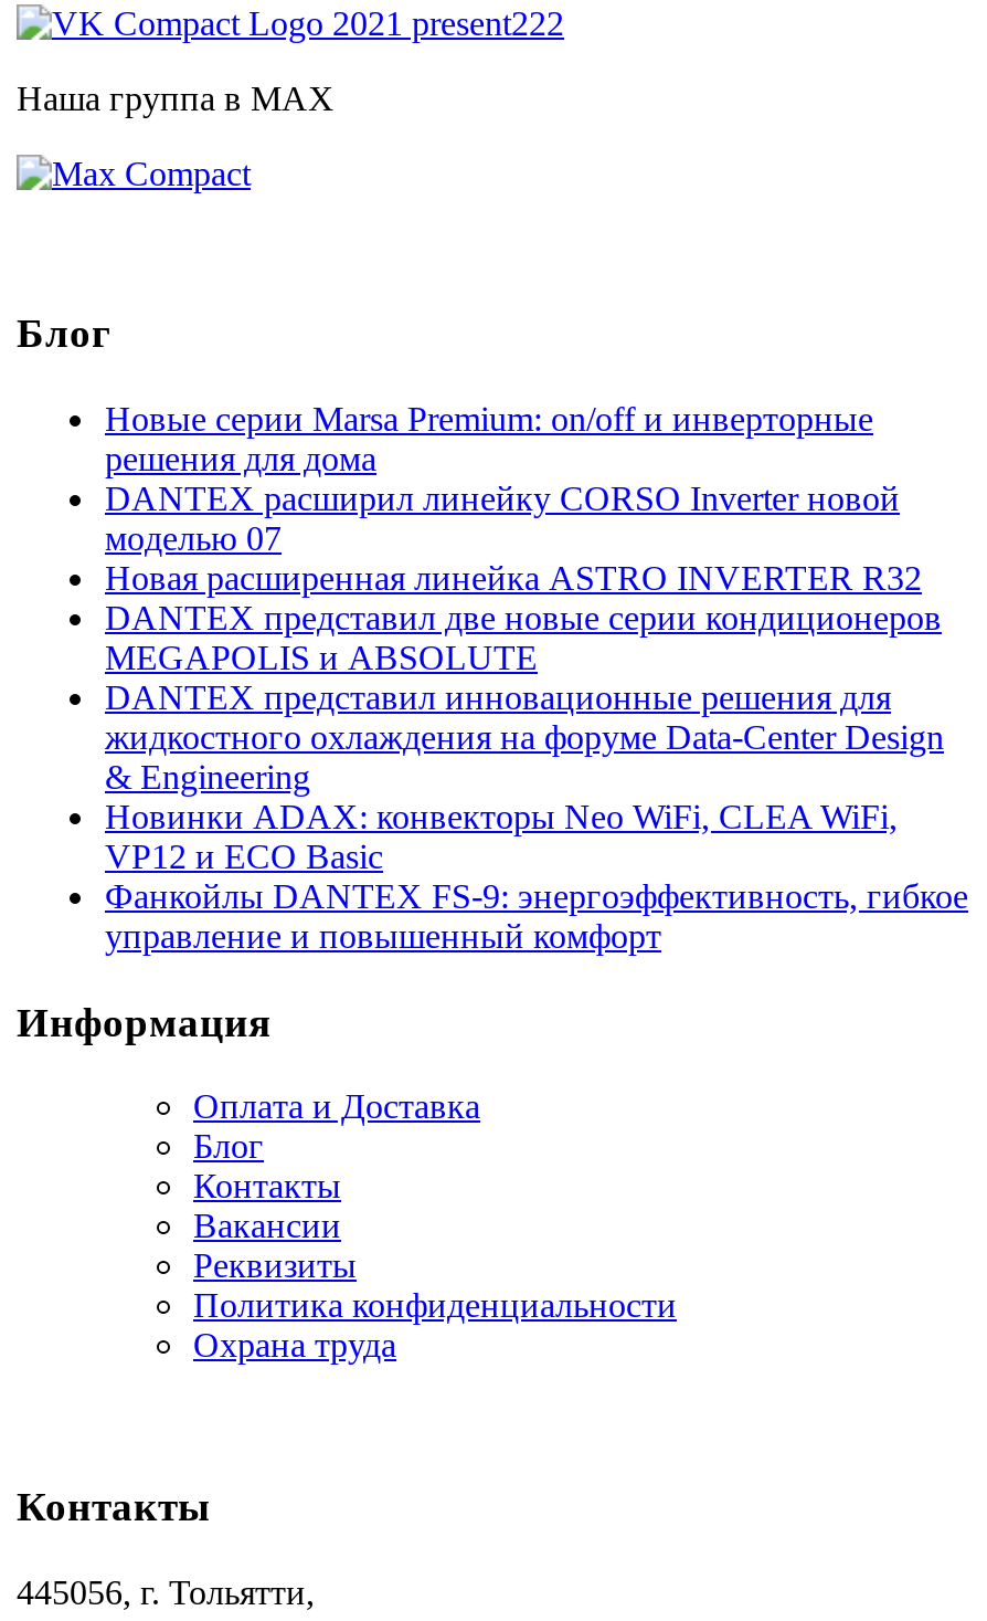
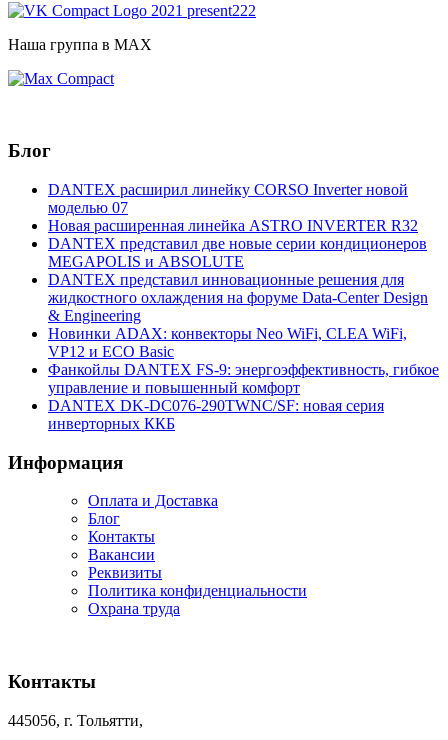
- Новые серии Marsa Premium: on/off и инверторные
- решения для дома

moved up: DANTEX расширил линейку CORSO Inverter новой | моделью 07 | Новая расширенная линейка ASTRO INVERTER R32 | ... | Фанкойлы DANTEX FS-9: энергоэффективность, гибкое | управление и повышенный комфорт

+ DANTEX DK‑DC076‑290TWNC/SF: новая серия
+ инверторных ККБ
